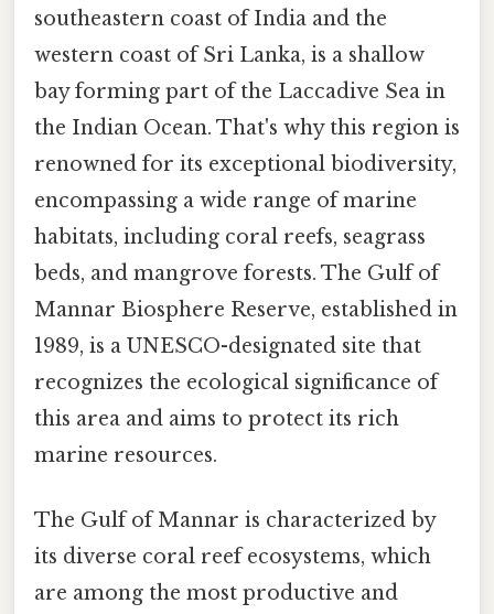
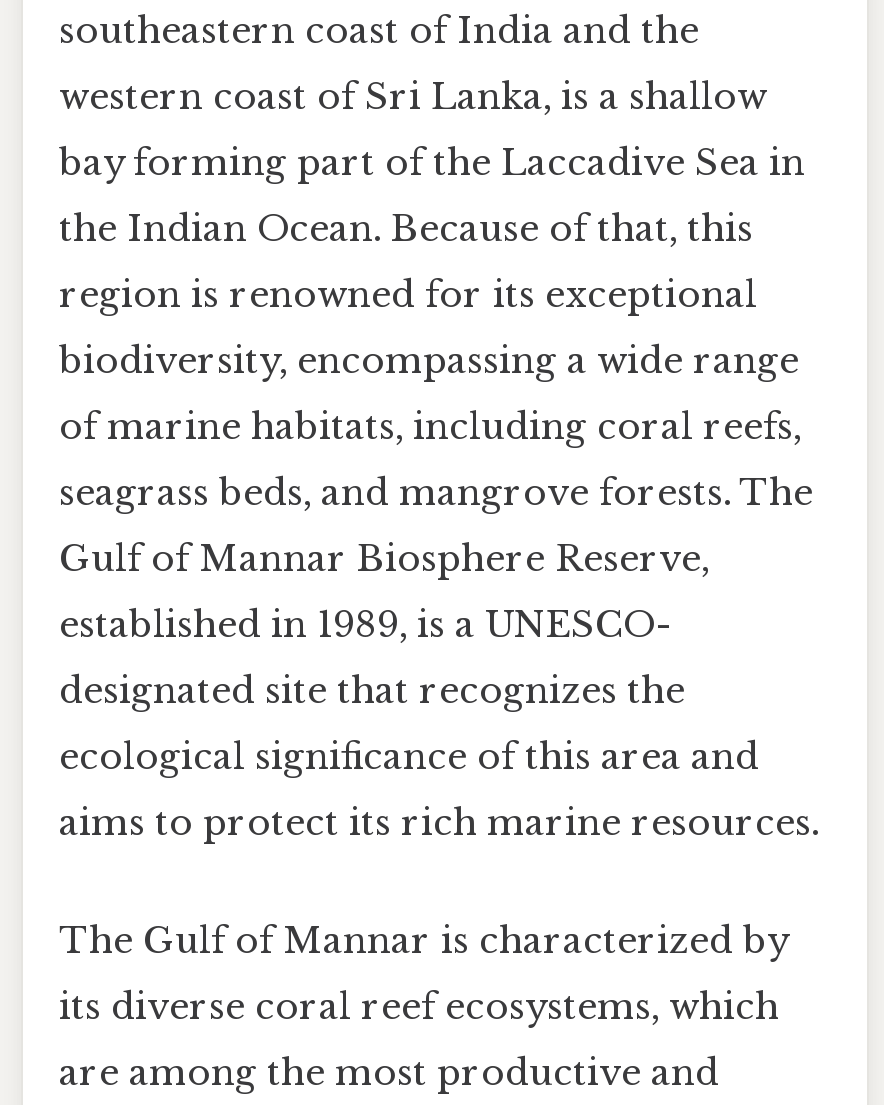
- the Indian Ocean. That's why this region is
+ the Indian Ocean. Because of that, this

- renowned for its exceptional biodiversity,
+ region is renowned for its exceptional

- encompassing a wide range of marine
+ biodiversity, encompassing a wide range

- habitats, including coral reefs, seagrass
+ of marine habitats, including coral reefs,

- beds, and mangrove forests. The Gulf of
+ seagrass beds, and mangrove forests. The

- Mannar Biosphere Reserve, established in
+ Gulf of Mannar Biosphere Reserve,

- 1989, is a UNESCO-designated site that
+ established in 1989, is a UNESCO-

- recognizes the ecological significance of
+ designated site that recognizes the

- this area and aims to protect its rich
+ ecological significance of this area and

- marine resources.
+ aims to protect its rich marine resources.
